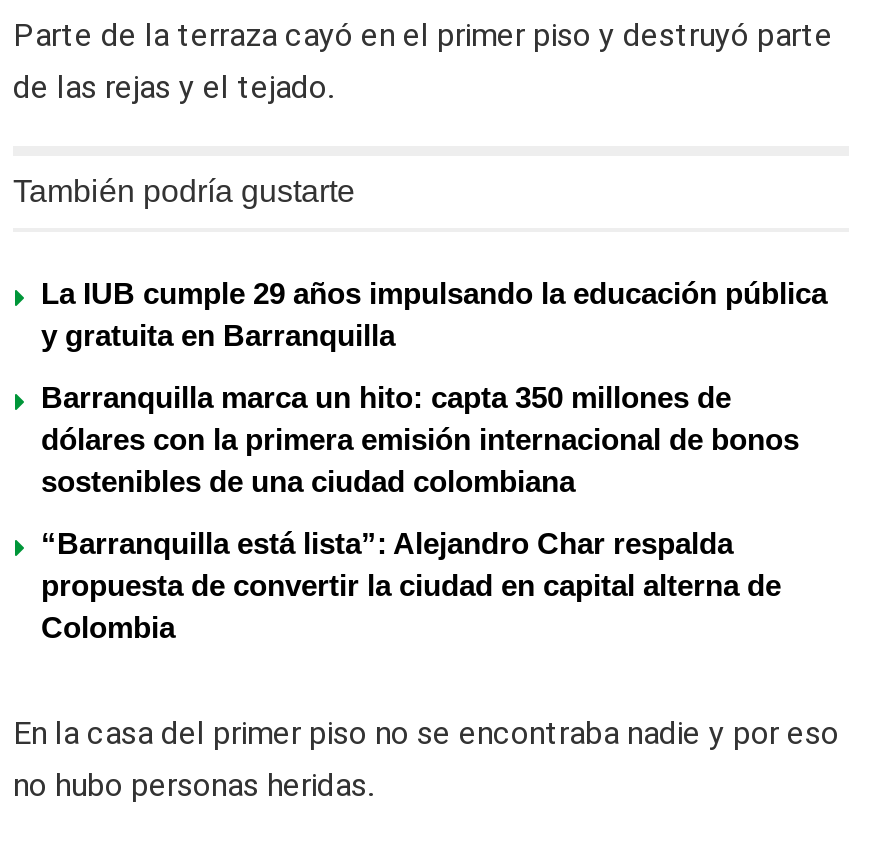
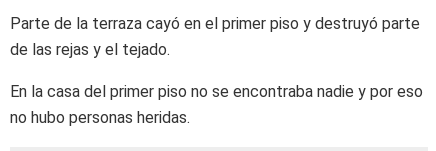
- También podría gustarte
- La IUB cumple 29 años impulsando la educación pública
- y gratuita en Barranquilla
- Barranquilla marca un hito: capta 350 millones de
- dólares con la primera emisión internacional de bonos
- sostenibles de una ciudad colombiana
- “Barranquilla está lista”: Alejandro Char respalda
- propuesta de convertir la ciudad en capital alterna de
- Colombia
